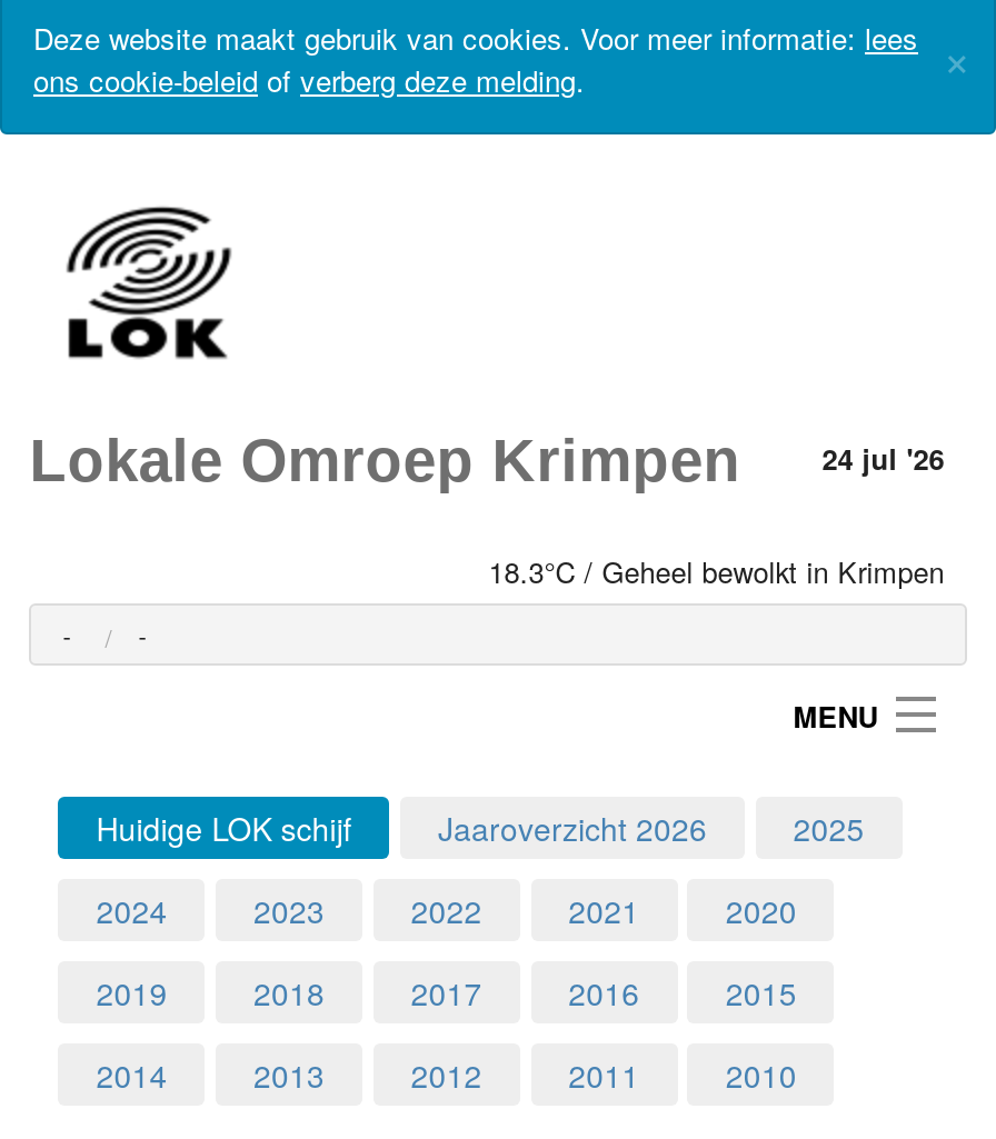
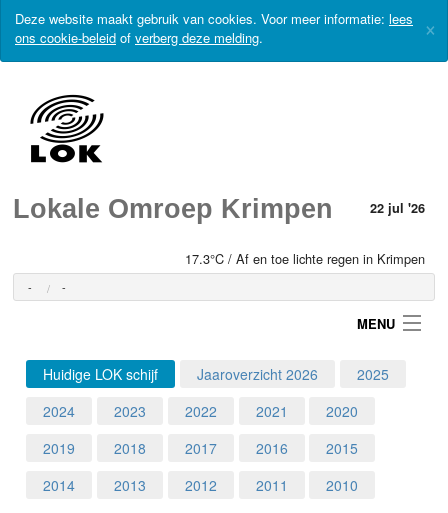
- 24 jul '26
+ 22 jul '26

- 18.3°C / Geheel bewolkt in Krimpen
+ 17.3°C / Af en toe lichte regen in Krimpen
